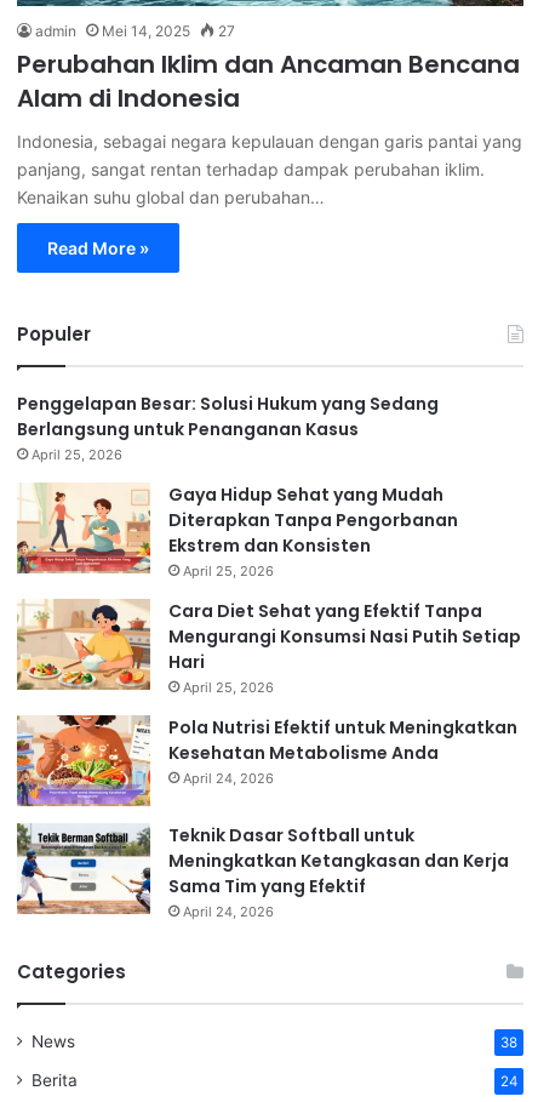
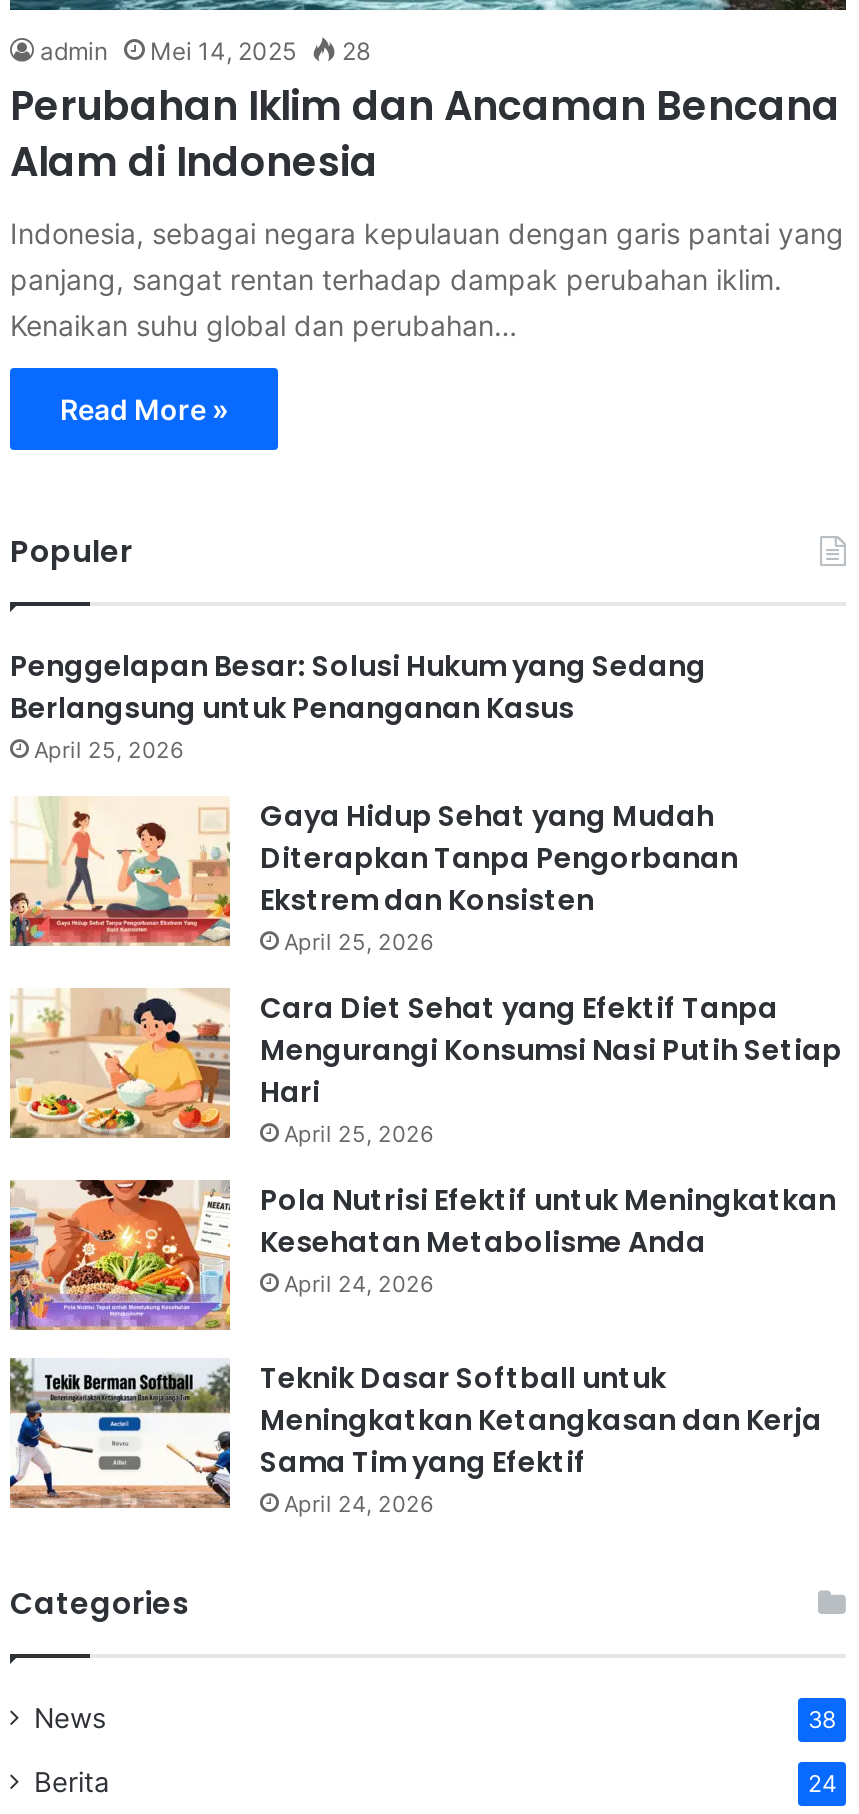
- admin Mei 14, 2025 27
+ admin Mei 14, 2025 28
